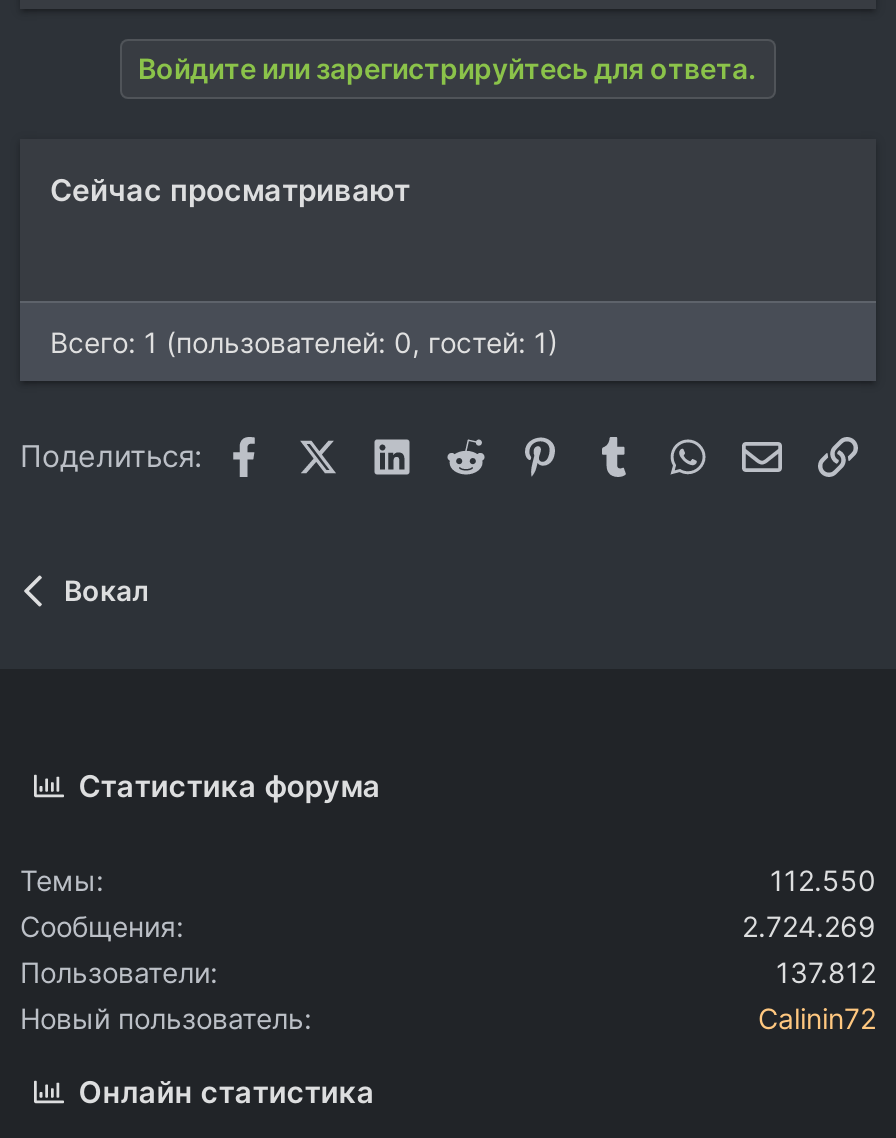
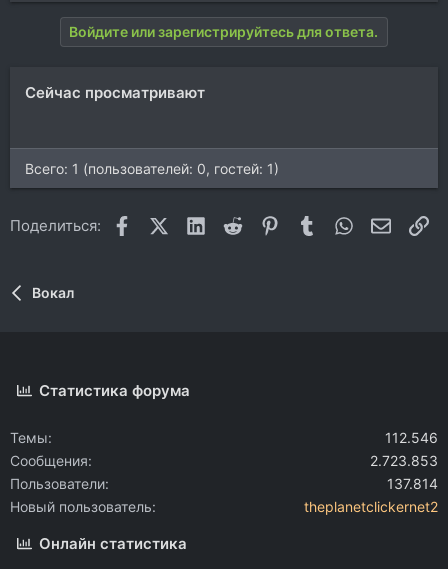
- 112.550
+ 112.546

- 2.724.269
+ 2.723.853

- 137.812
+ 137.814

- Calinin72
+ theplanetclickernet2
